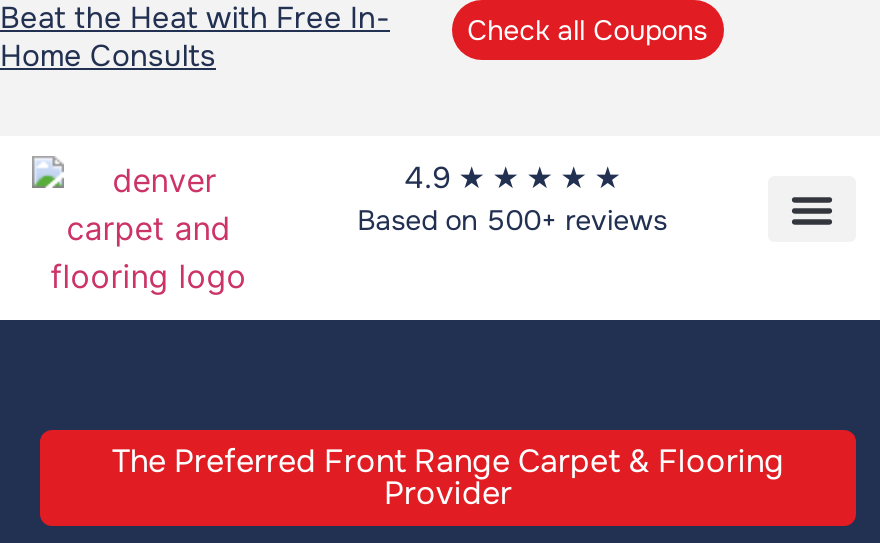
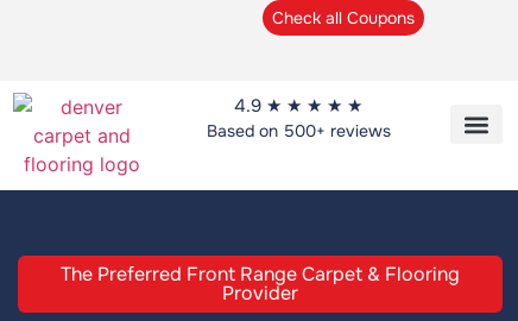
- Beat the Heat with Free In-
- Home Consults
